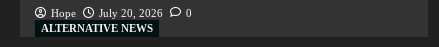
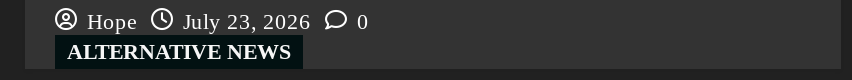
- Hope July 20, 2026 0
+ Hope July 23, 2026 0
